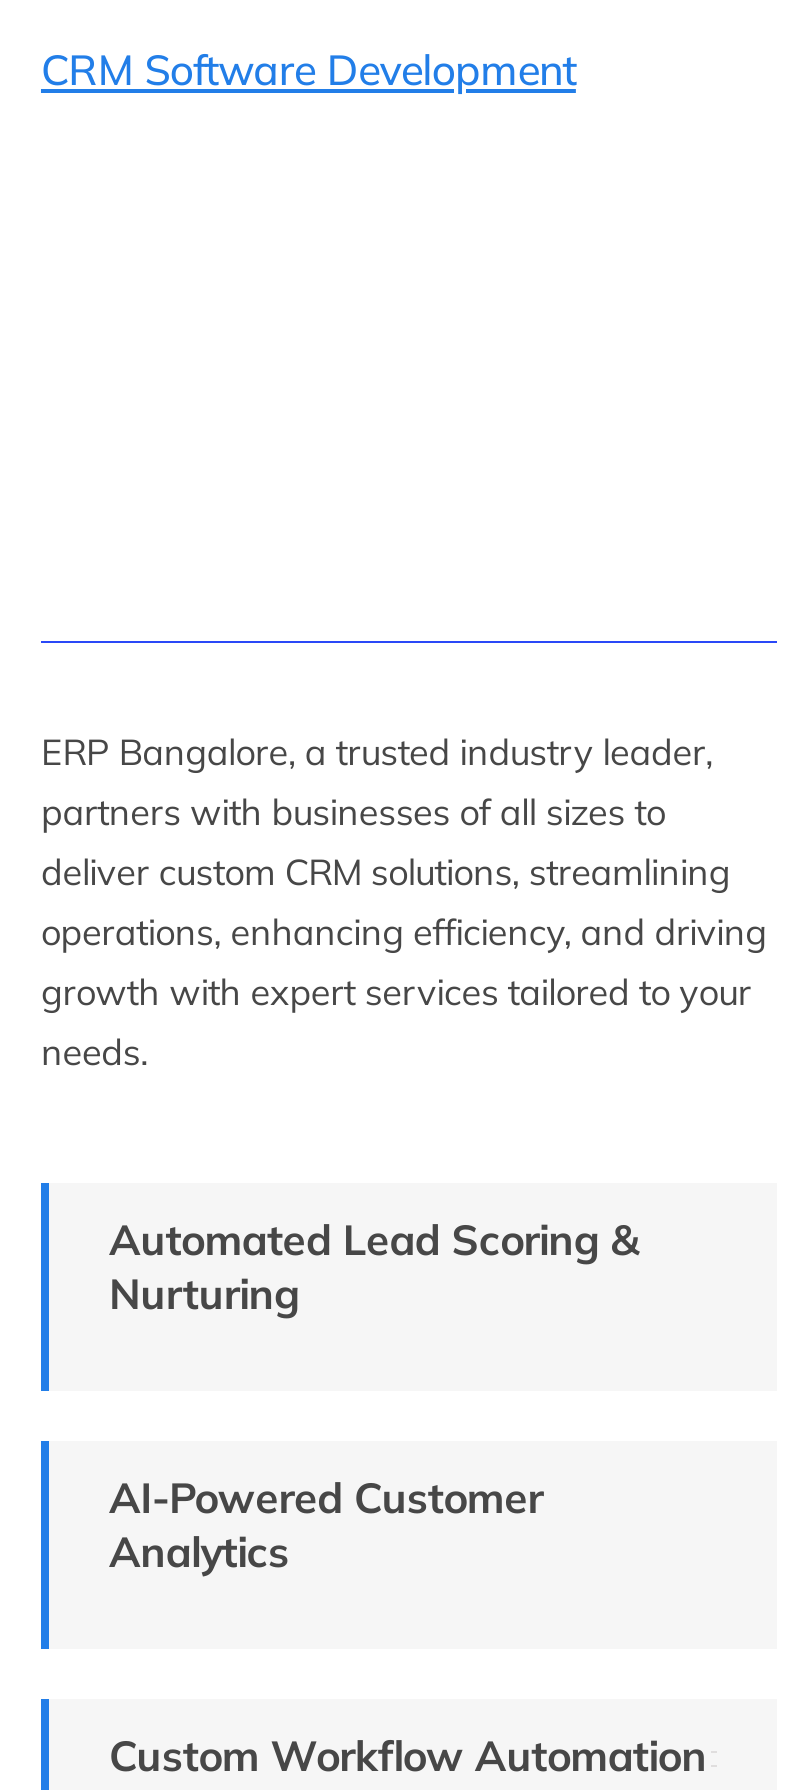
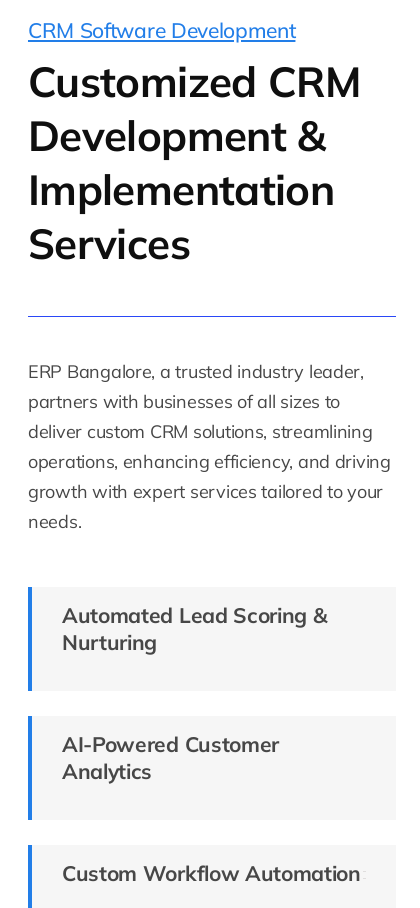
+ Customized CRM
+ Development &
+ Implementation
+ Services
